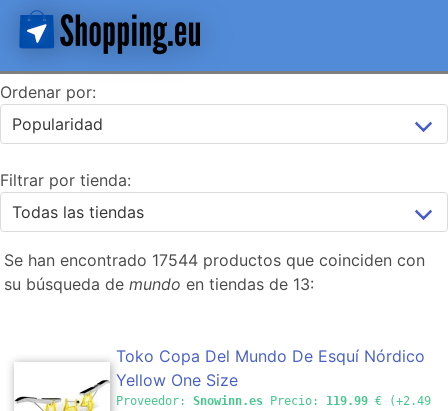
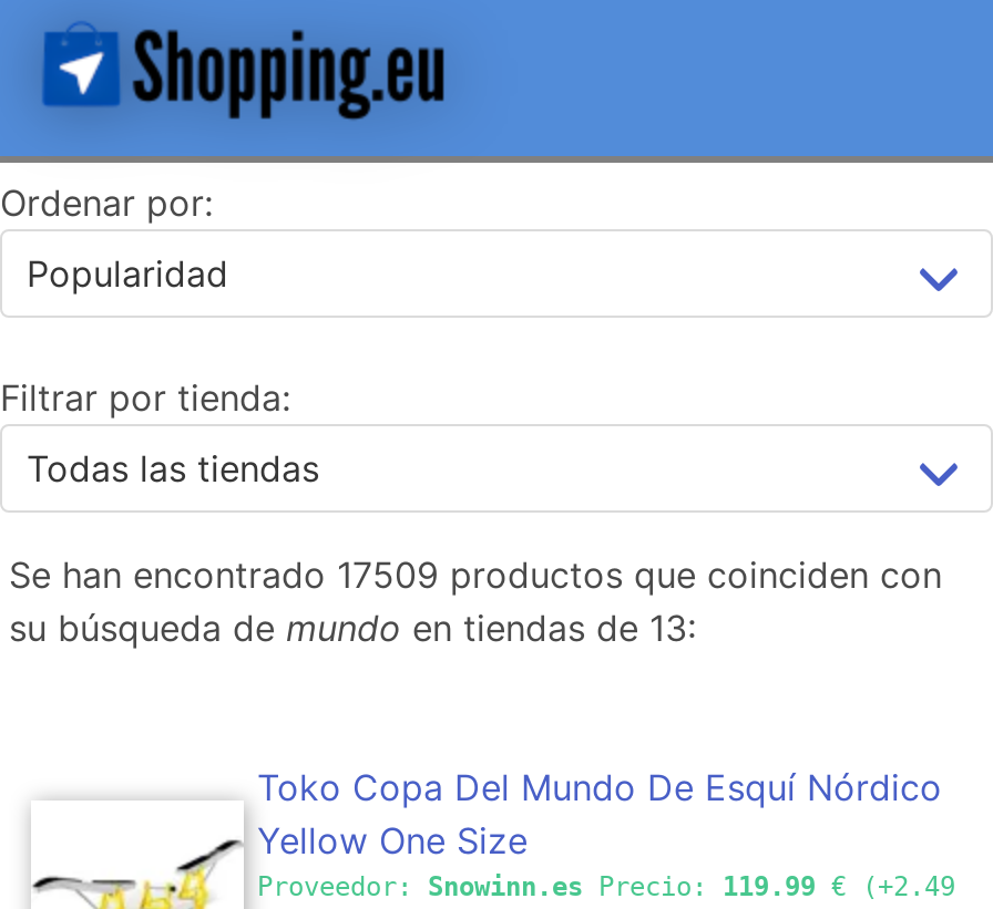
- Se han encontrado 17544 productos que coinciden con
+ Se han encontrado 17509 productos que coinciden con
